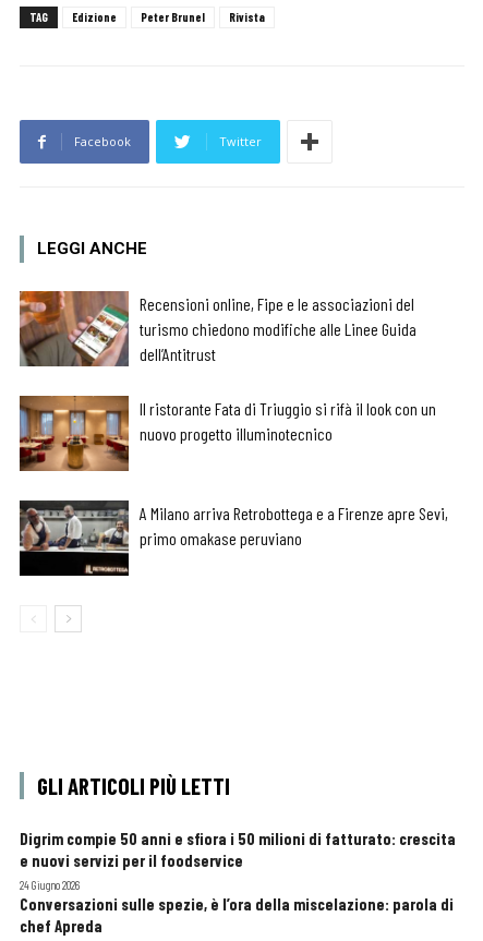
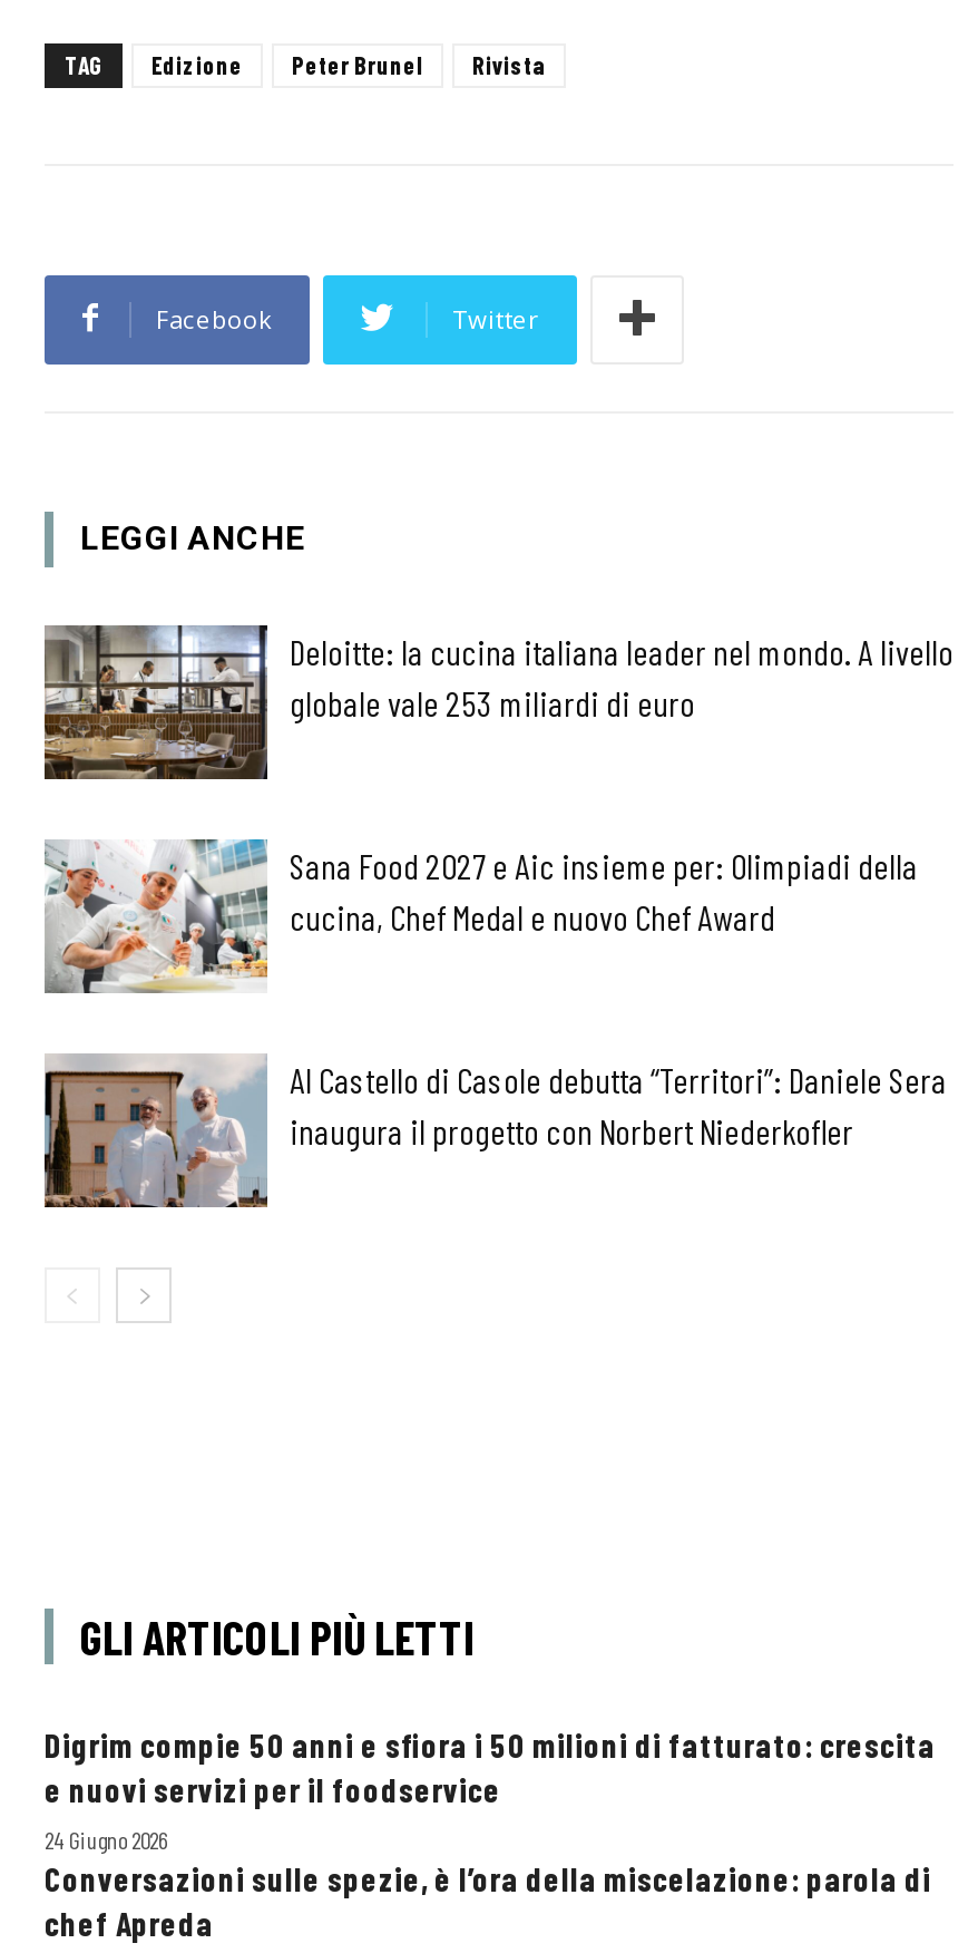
- [image]
- Recensioni online, Fipe e le associazioni del
- turismo chiedono modifiche alle Linee Guida
- dell’Antitrust
+ [image]
+ Deloitte: la cucina italiana leader nel mondo. A livello
+ globale vale 253 miliardi di euro

- [image]
- Il ristorante Fata di Triuggio si rifà il look con un
- nuovo progetto illuminotecnico
+ [image]
+ Sana Food 2027 e Aic insieme per: Olimpiadi della
+ cucina, Chef Medal e nuovo Chef Award

- [image]
- A Milano arriva Retrobottega e a Firenze apre Sevi,
- primo omakase peruviano
+ [image]
+ Al Castello di Casole debutta “Territori”: Daniele Sera
+ inaugura il progetto con Norbert Niederkofler
